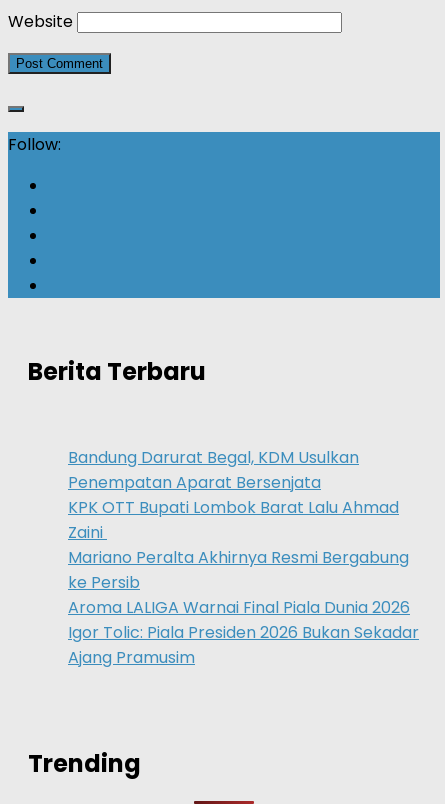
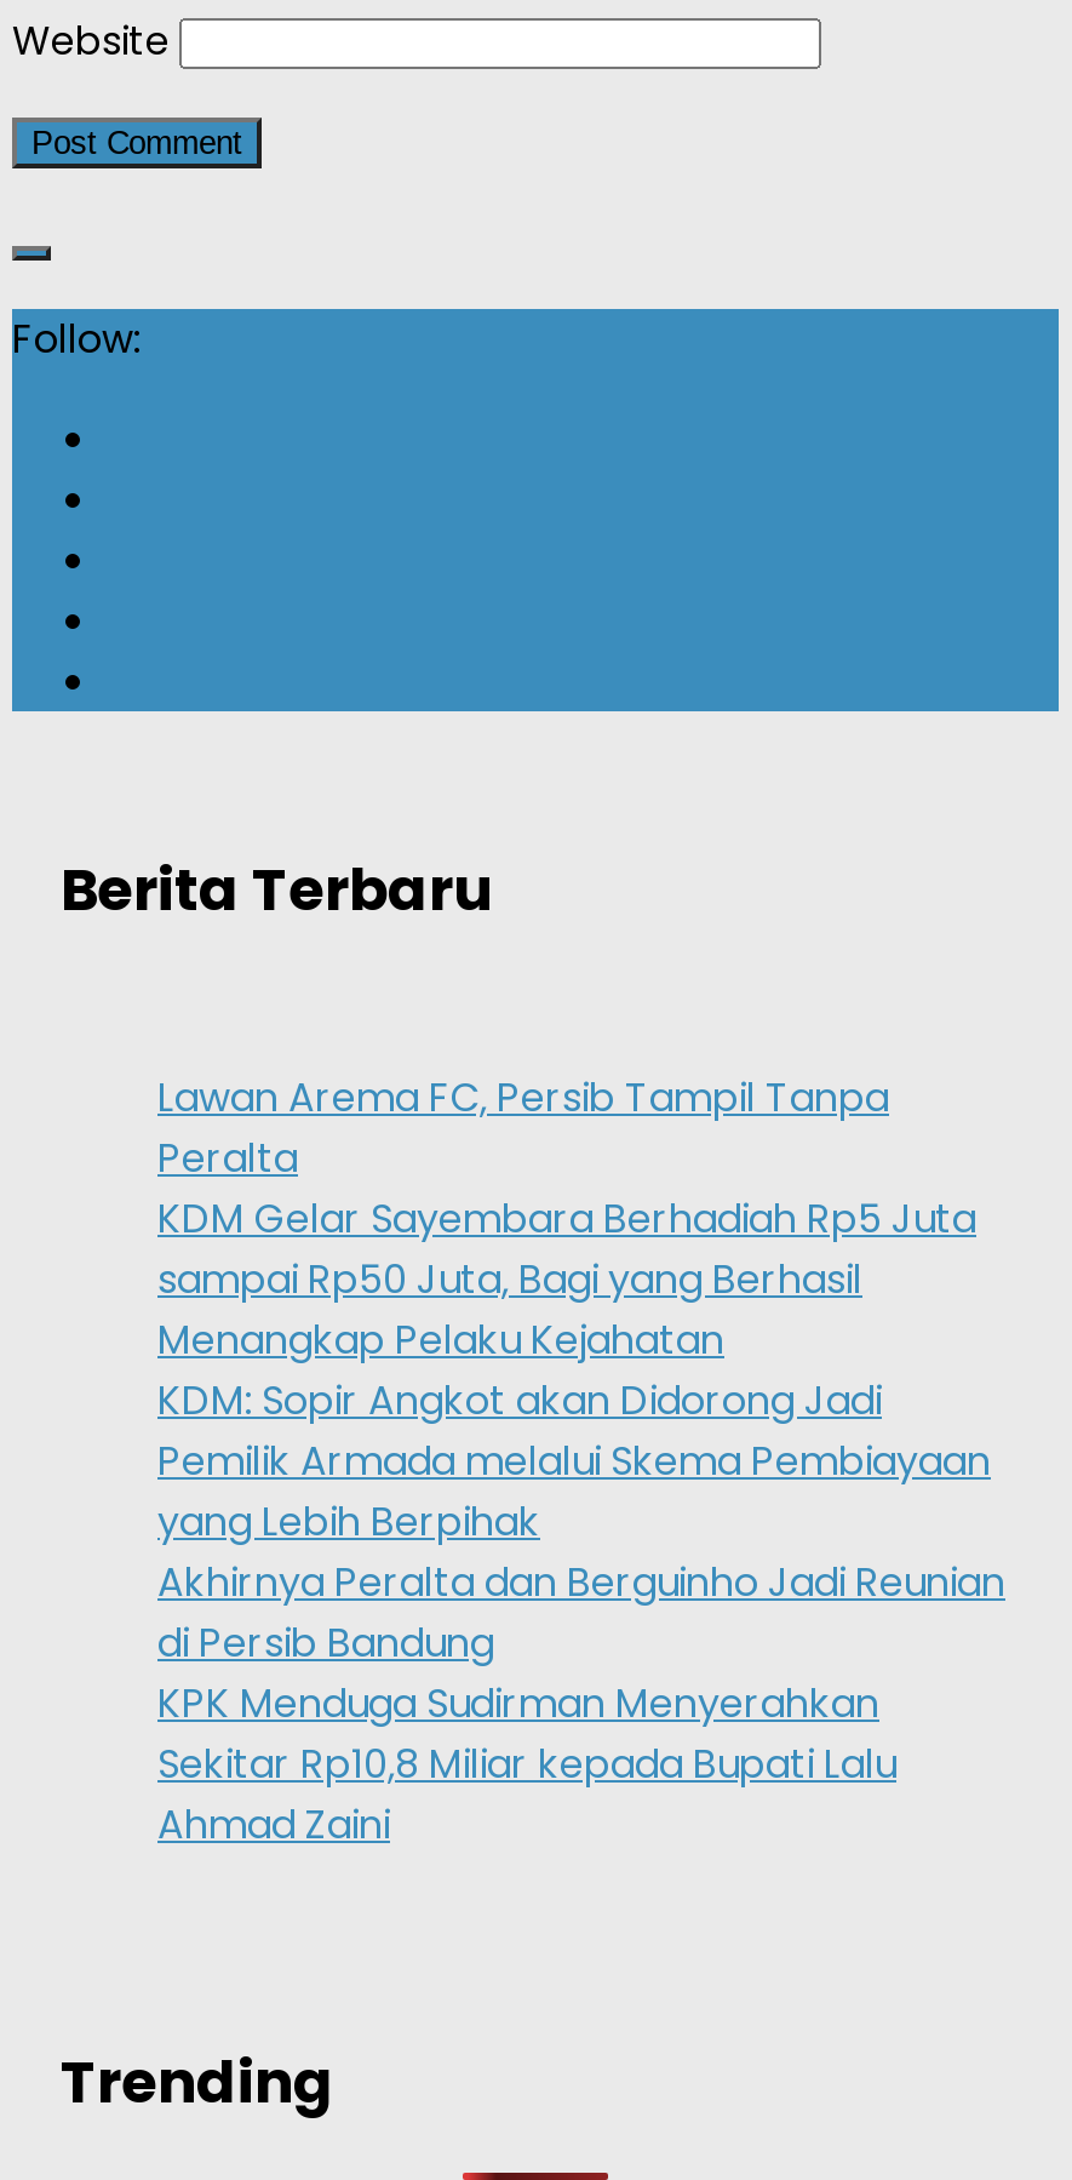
- Bandung Darurat Begal, KDM Usulkan
- Penempatan Aparat Bersenjata
- KPK OTT Bupati Lombok Barat Lalu Ahmad
- Zaini
- Mariano Peralta Akhirnya Resmi Bergabung
- ke Persib
- Aroma LALIGA Warnai Final Piala Dunia 2026
- Igor Tolic: Piala Presiden 2026 Bukan Sekadar
- Ajang Pramusim
+ Lawan Arema FC, Persib Tampil Tanpa
+ Peralta
+ KDM Gelar Sayembara Berhadiah Rp5 Juta
+ sampai Rp50 Juta, Bagi yang Berhasil
+ Menangkap Pelaku Kejahatan
+ KDM: Sopir Angkot akan Didorong Jadi
+ Pemilik Armada melalui Skema Pembiayaan
+ yang Lebih Berpihak
+ Akhirnya Peralta dan Berguinho Jadi Reunian
+ di Persib Bandung
+ KPK Menduga Sudirman Menyerahkan
+ Sekitar Rp10,8 Miliar kepada Bupati Lalu
+ Ahmad Zaini
